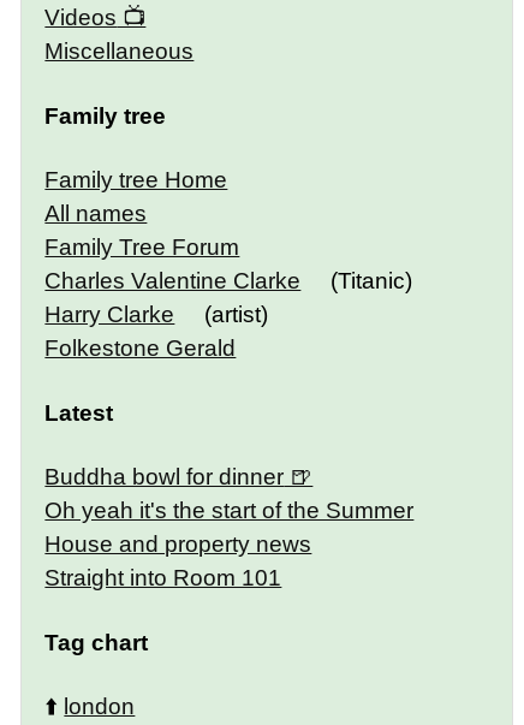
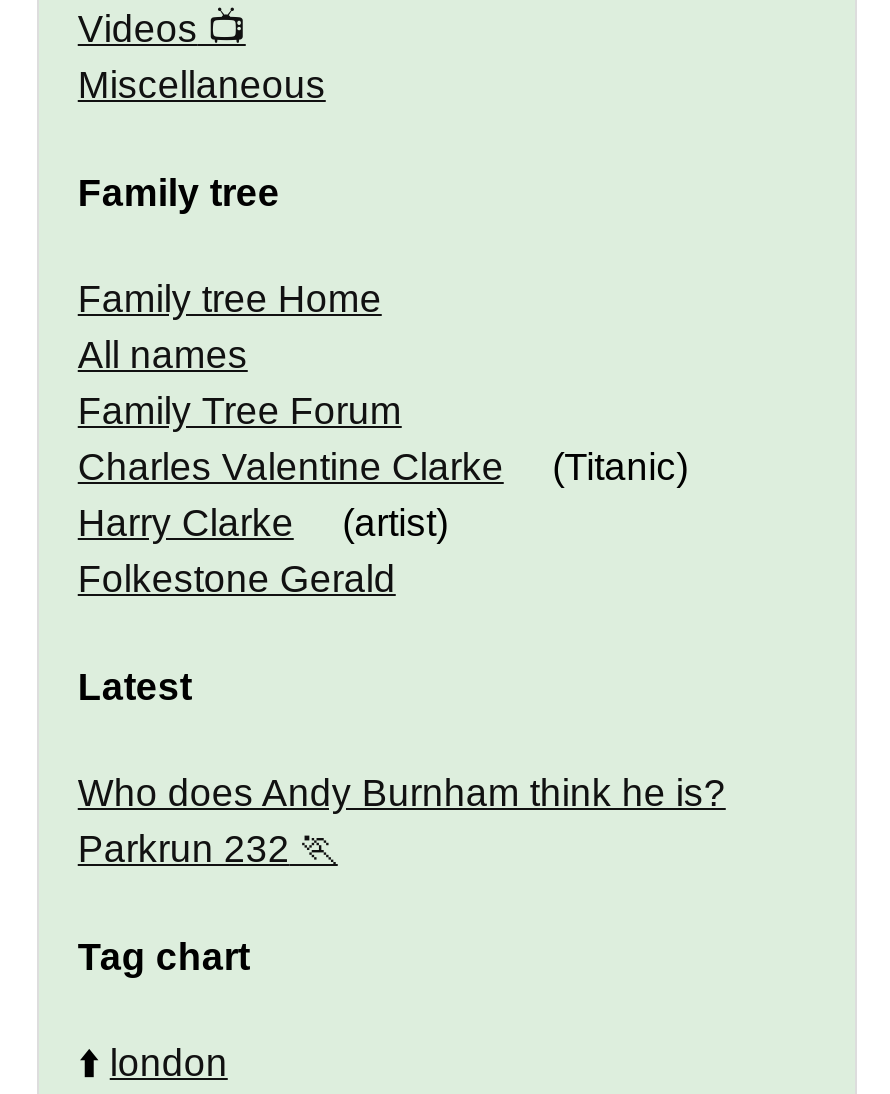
- Buddha bowl for dinner
- Oh yeah it's the start of the Summer
- House and property news
- Straight into Room 101
+ Who does Andy Burnham think he is?
+ Parkrun 232
